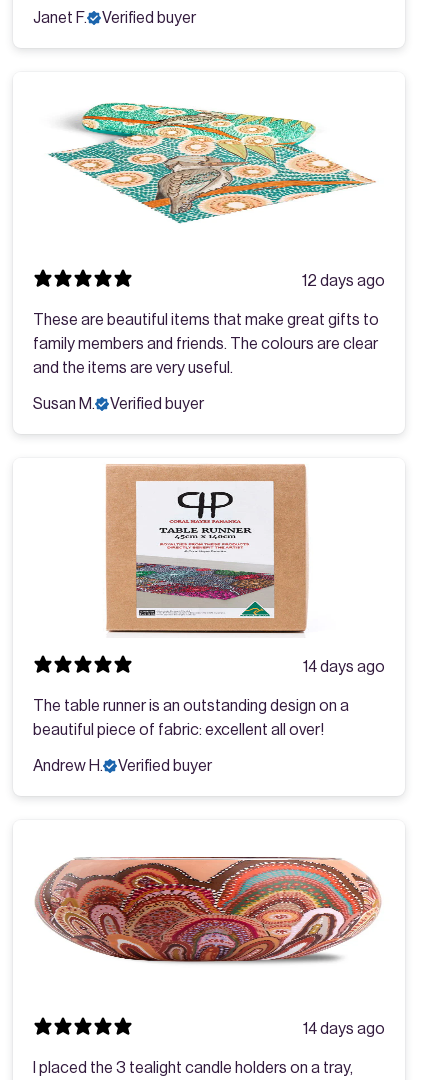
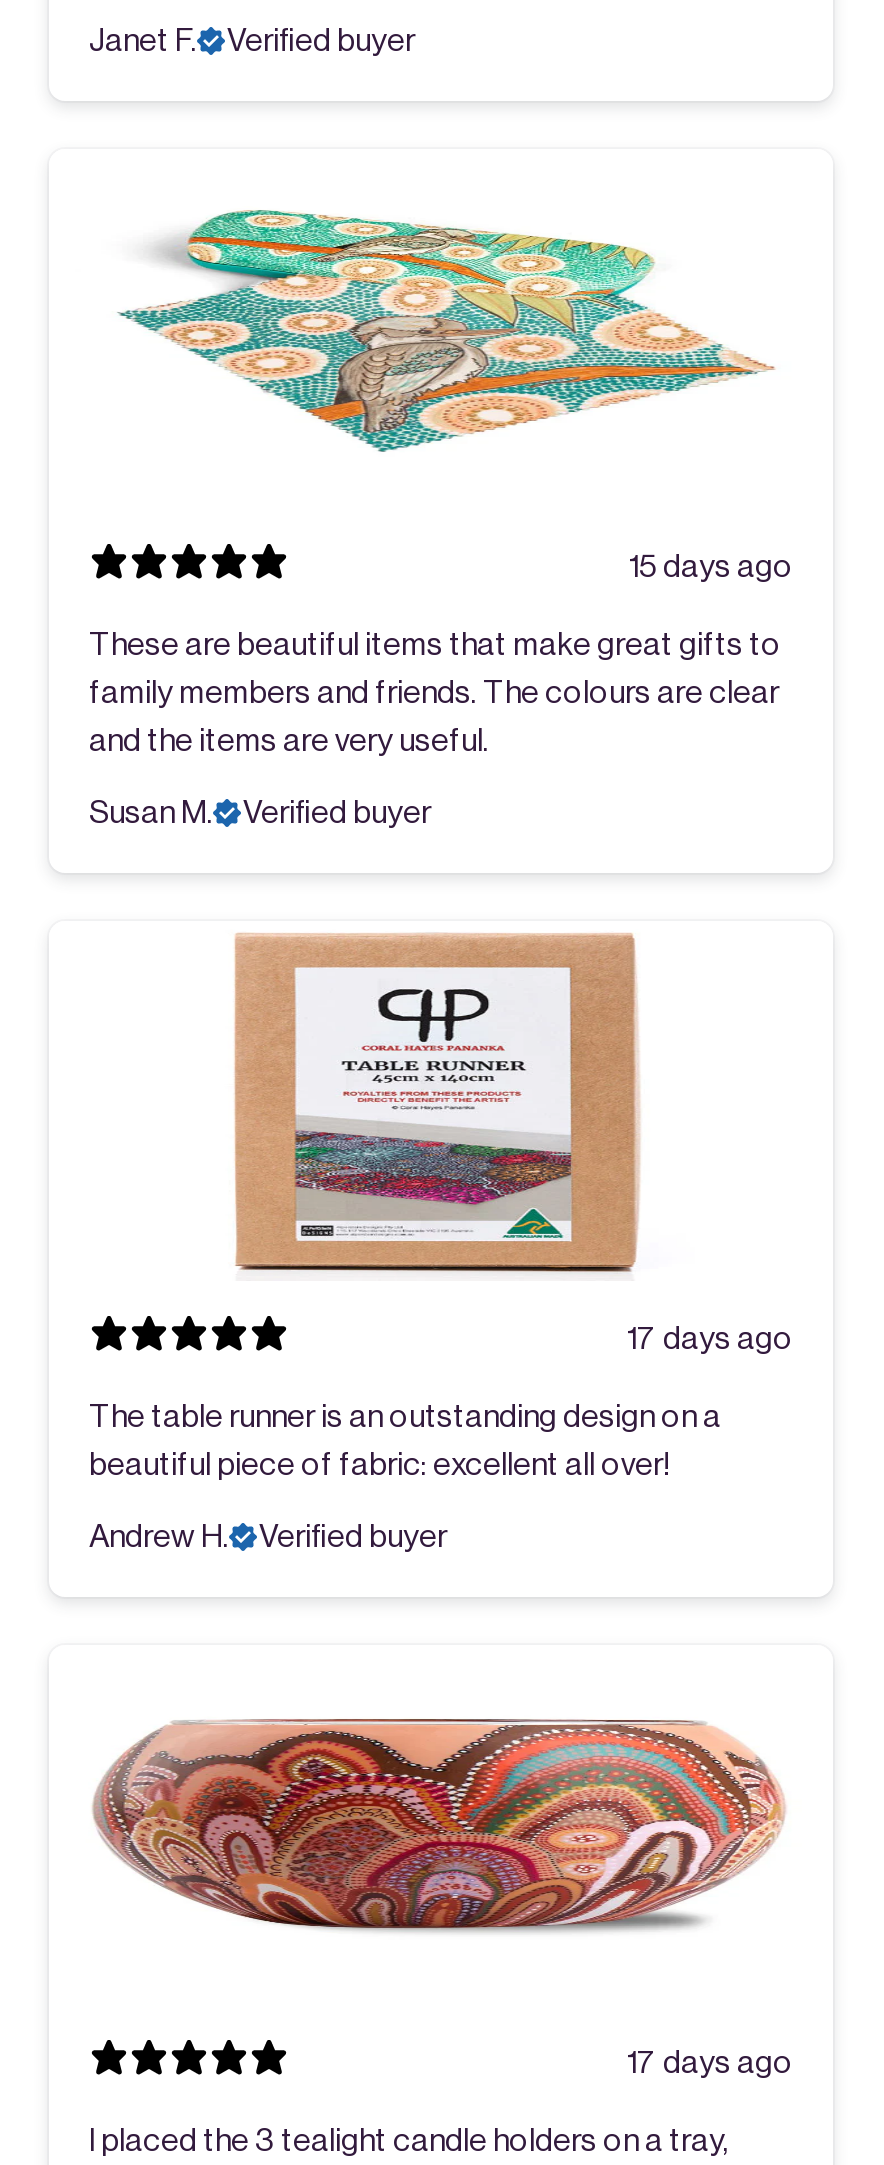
- 12 days ago
+ 15 days ago

- 14 days ago
+ 17 days ago

- 14 days ago
+ 17 days ago
